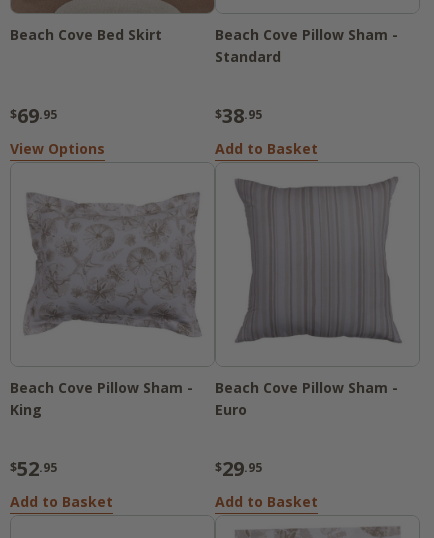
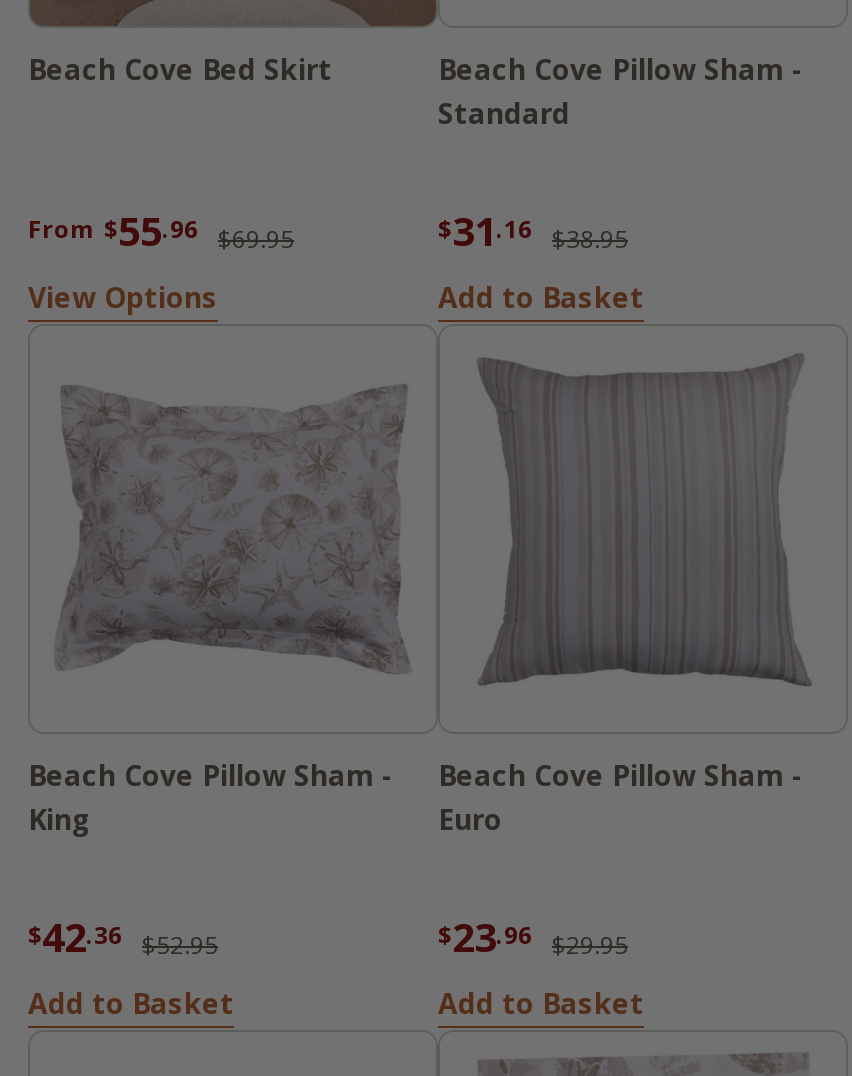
- $69.95
+ From $55.96 $69.95

- $38.95
+ $31.16 $38.95

- $52.95
+ $42.36 $52.95

- $29.95
+ $23.96 $29.95
